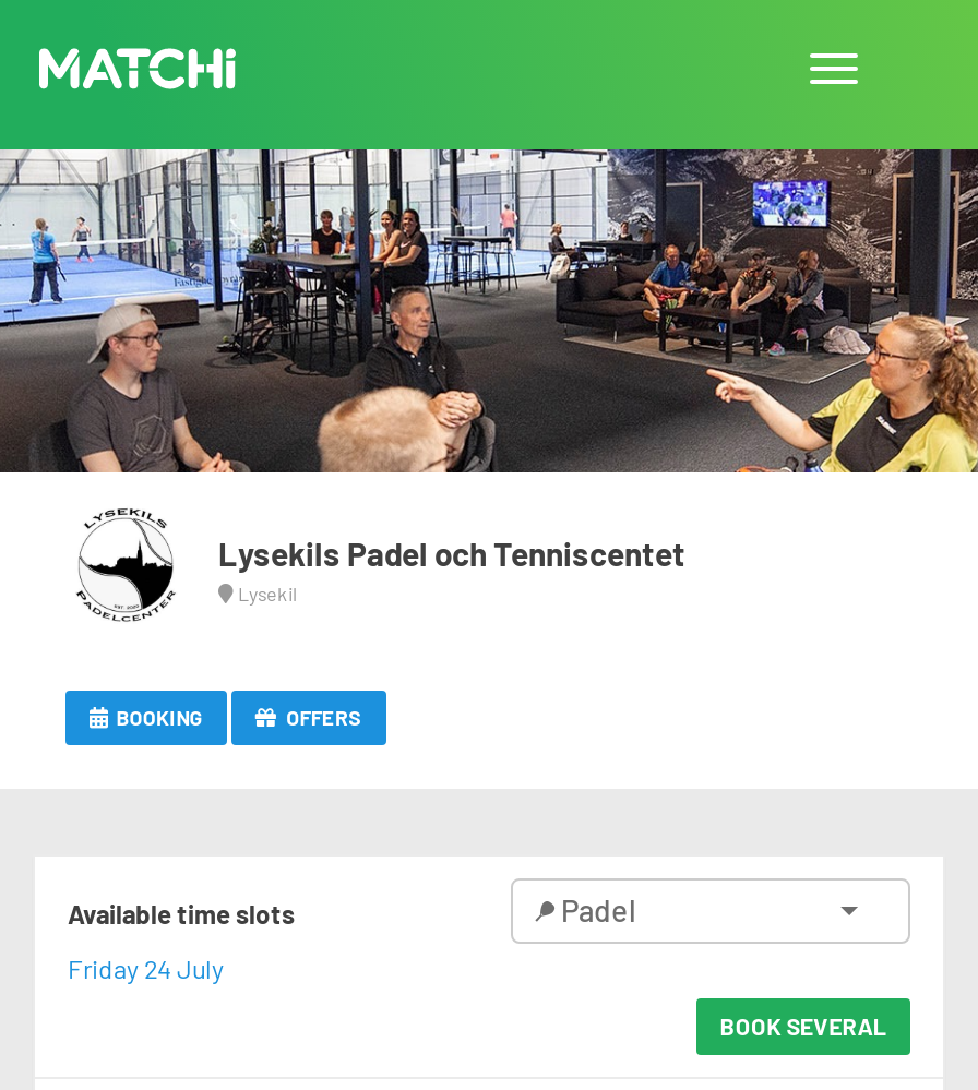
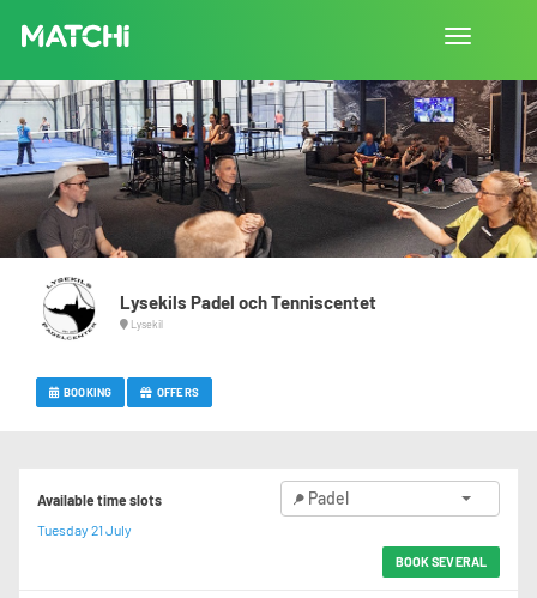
- Friday 24 July
+ Tuesday 21 July
